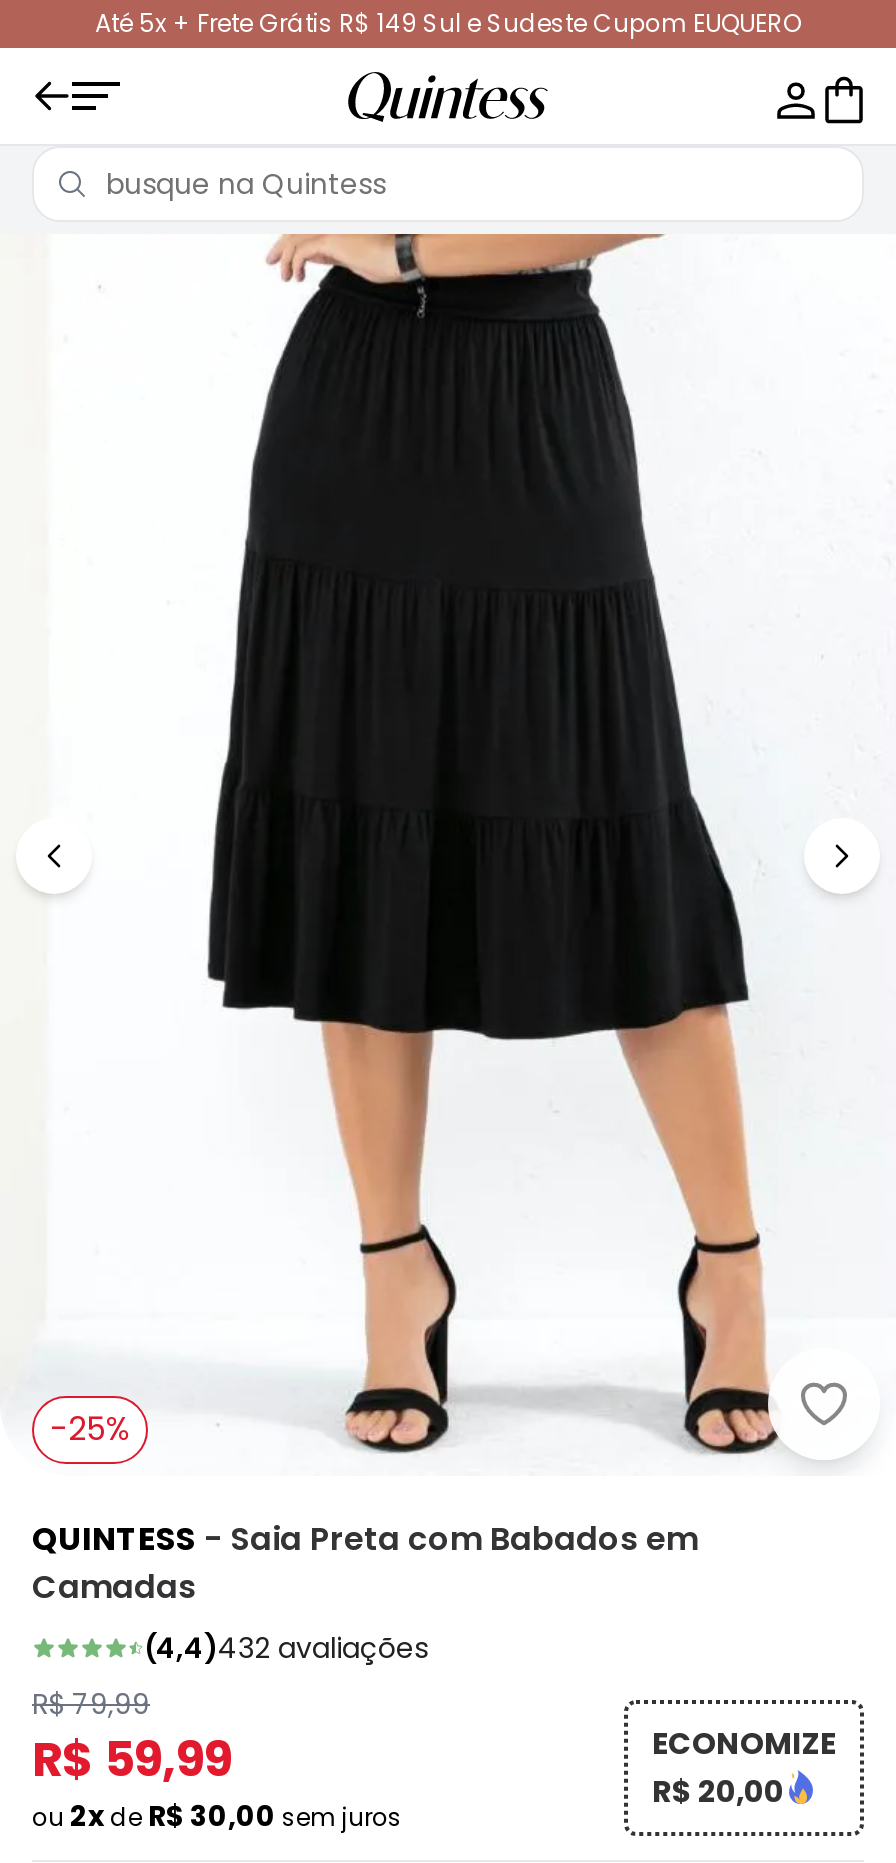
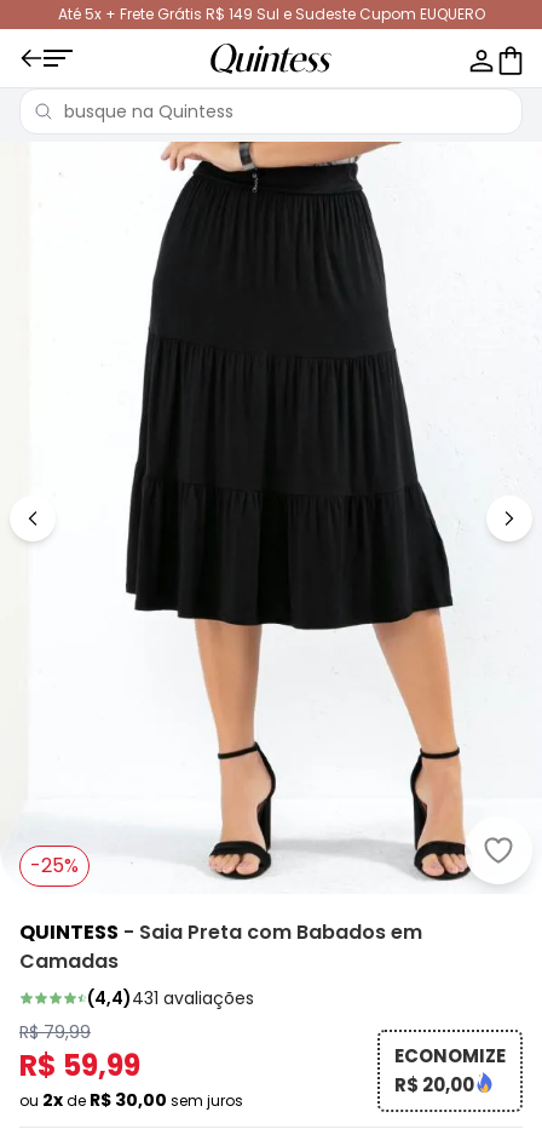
- (4,4)432 avaliações
+ (4,4)431 avaliações
